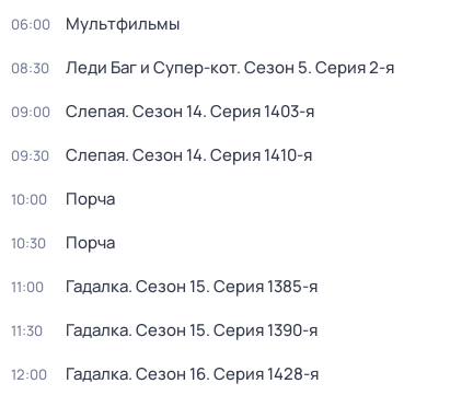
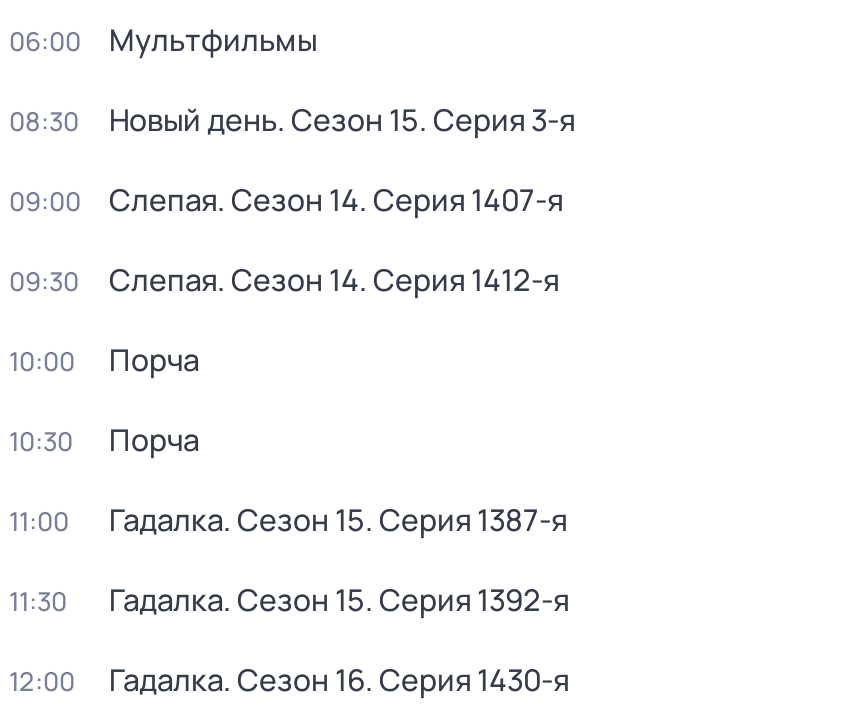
- Леди Баг и Супер-кот. Сезон 5. Серия 2-я
+ Новый день. Сезон 15. Серия 3-я

- Слепая. Сезон 14. Серия 1403-я
+ Слепая. Сезон 14. Серия 1407-я

- Слепая. Сезон 14. Серия 1410-я
+ Слепая. Сезон 14. Серия 1412-я

- Гадалка. Сезон 15. Серия 1385-я
+ Гадалка. Сезон 15. Серия 1387-я

- Гадалка. Сезон 15. Серия 1390-я
+ Гадалка. Сезон 15. Серия 1392-я

- Гадалка. Сезон 16. Серия 1428-я
+ Гадалка. Сезон 16. Серия 1430-я
